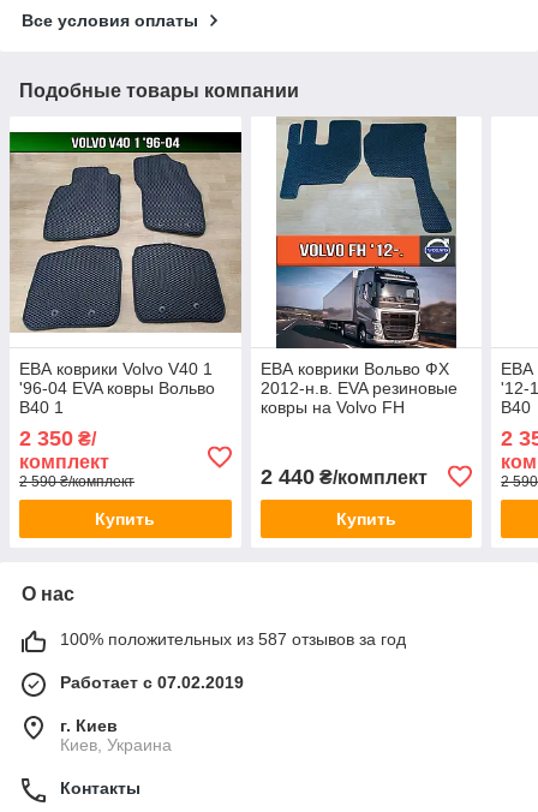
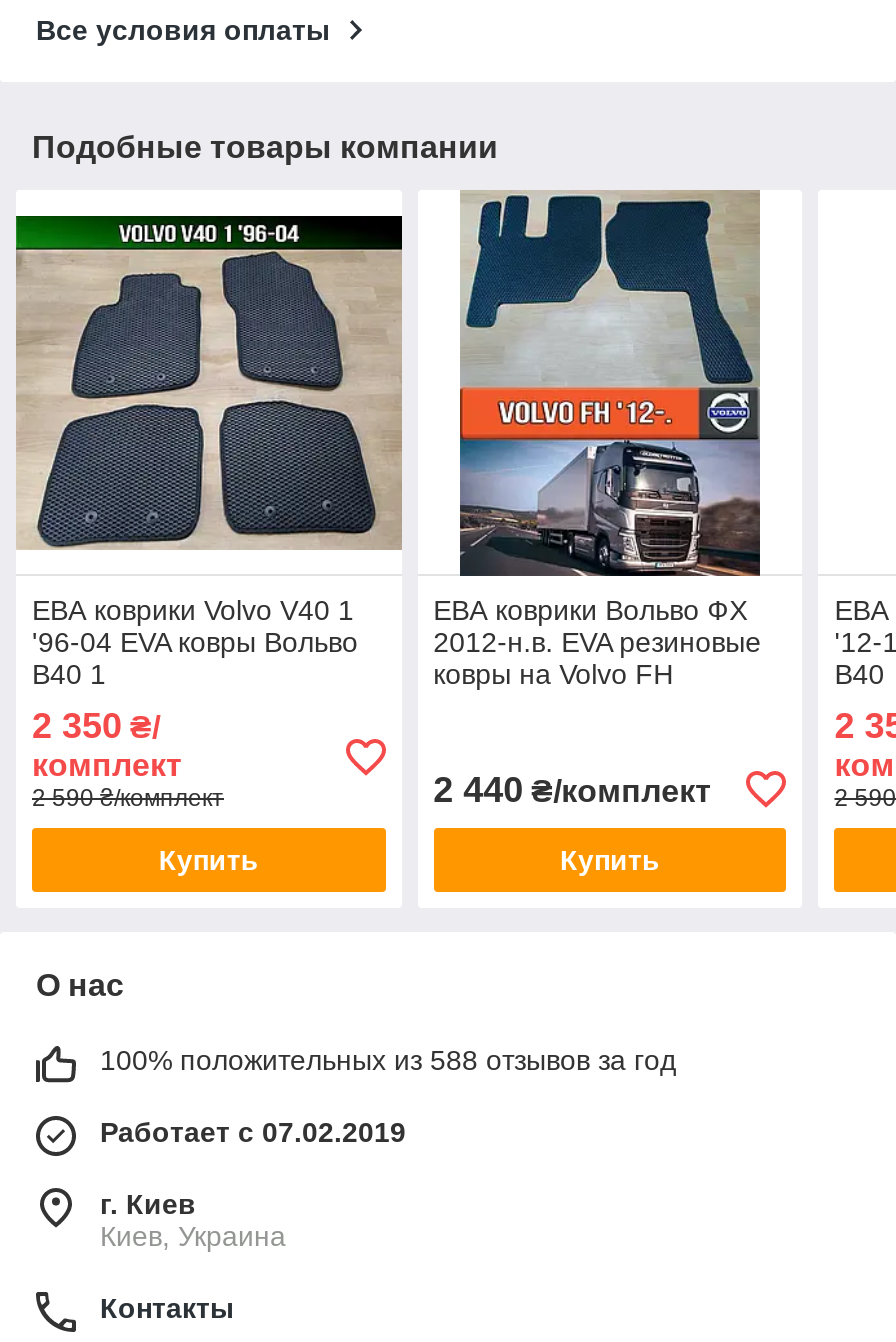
- 100% положительных из 587 отзывов за год
+ 100% положительных из 588 отзывов за год
